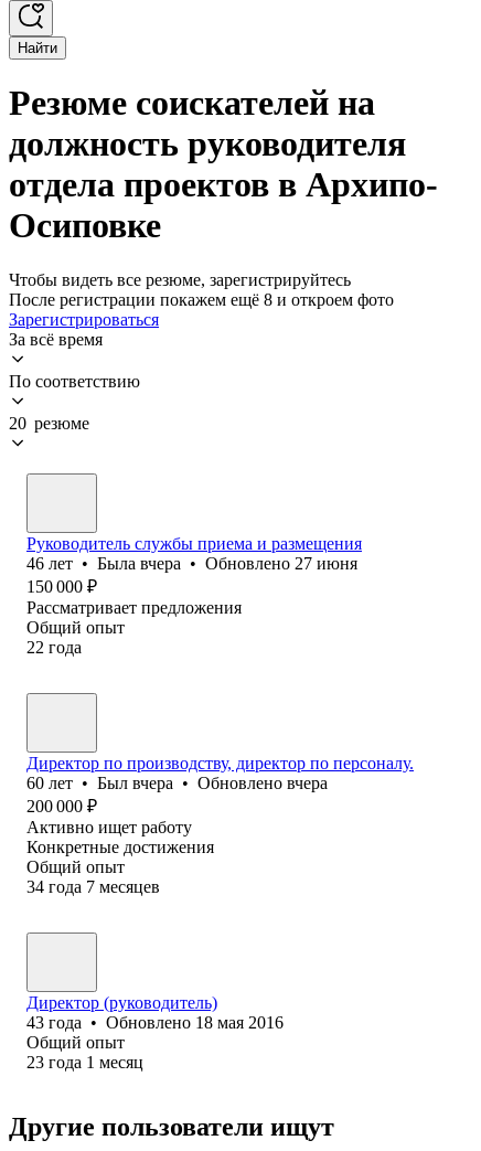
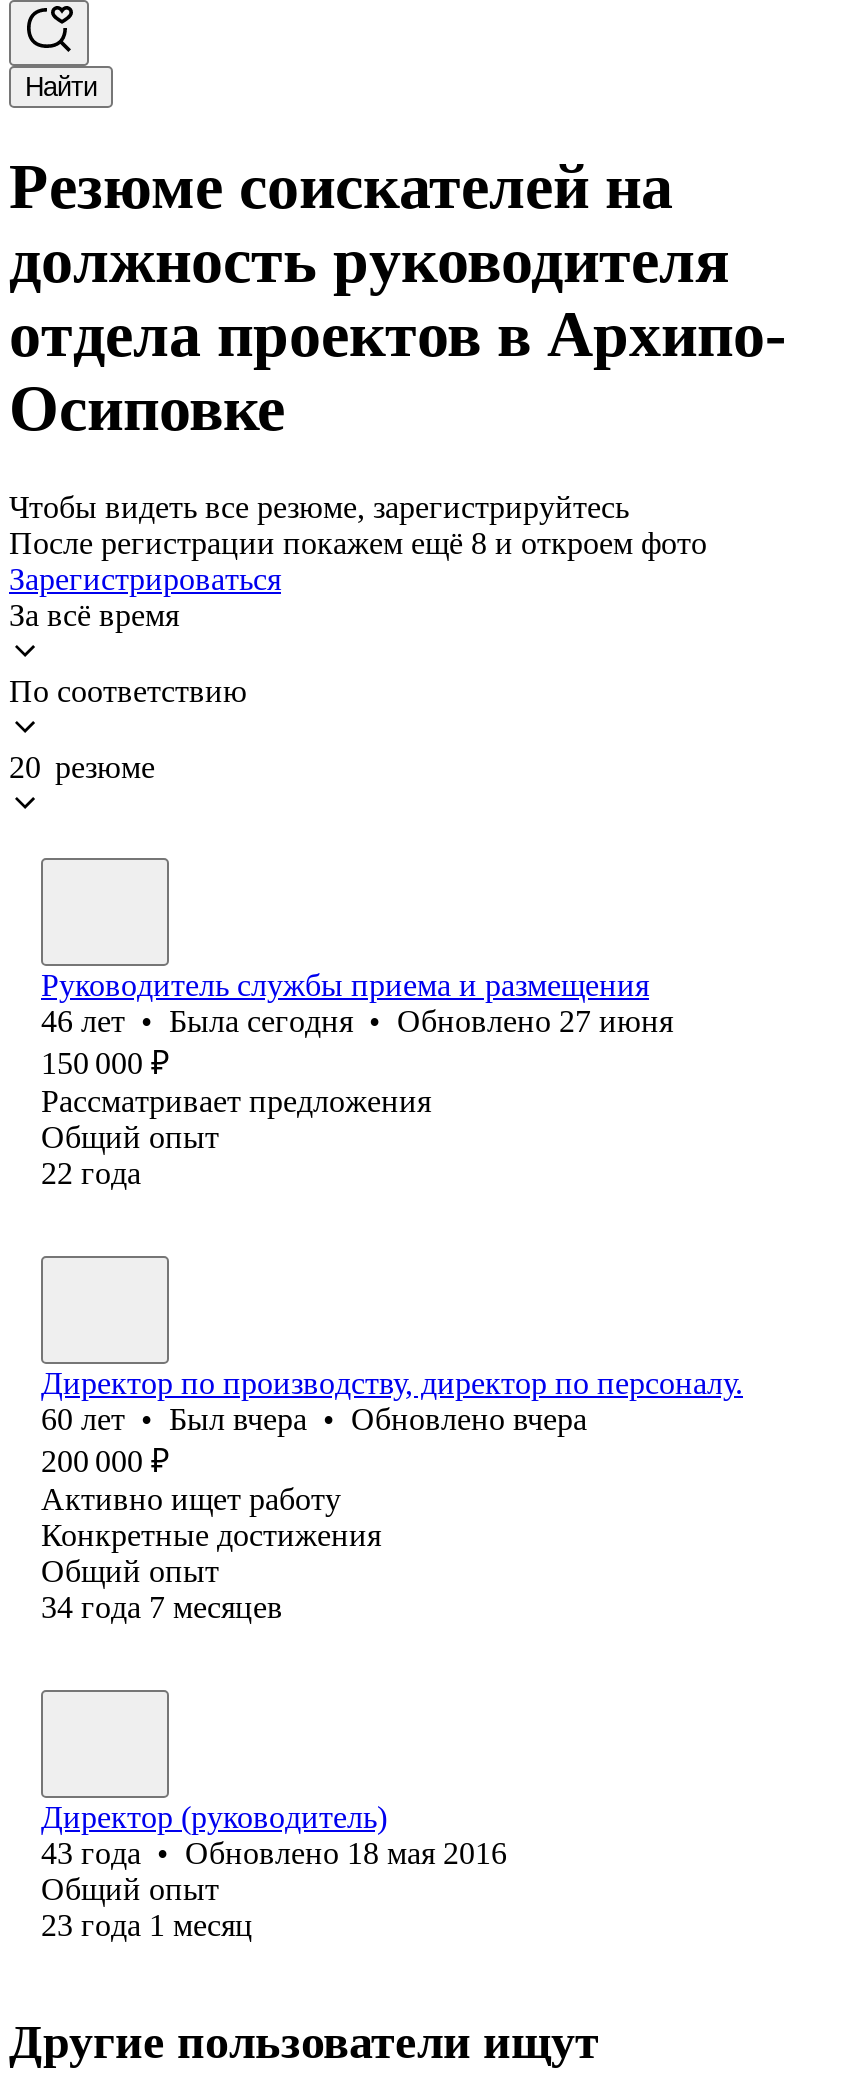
- 46 лет • Была вчера • Обновлено 27 июня
+ 46 лет • Была сегодня • Обновлено 27 июня
